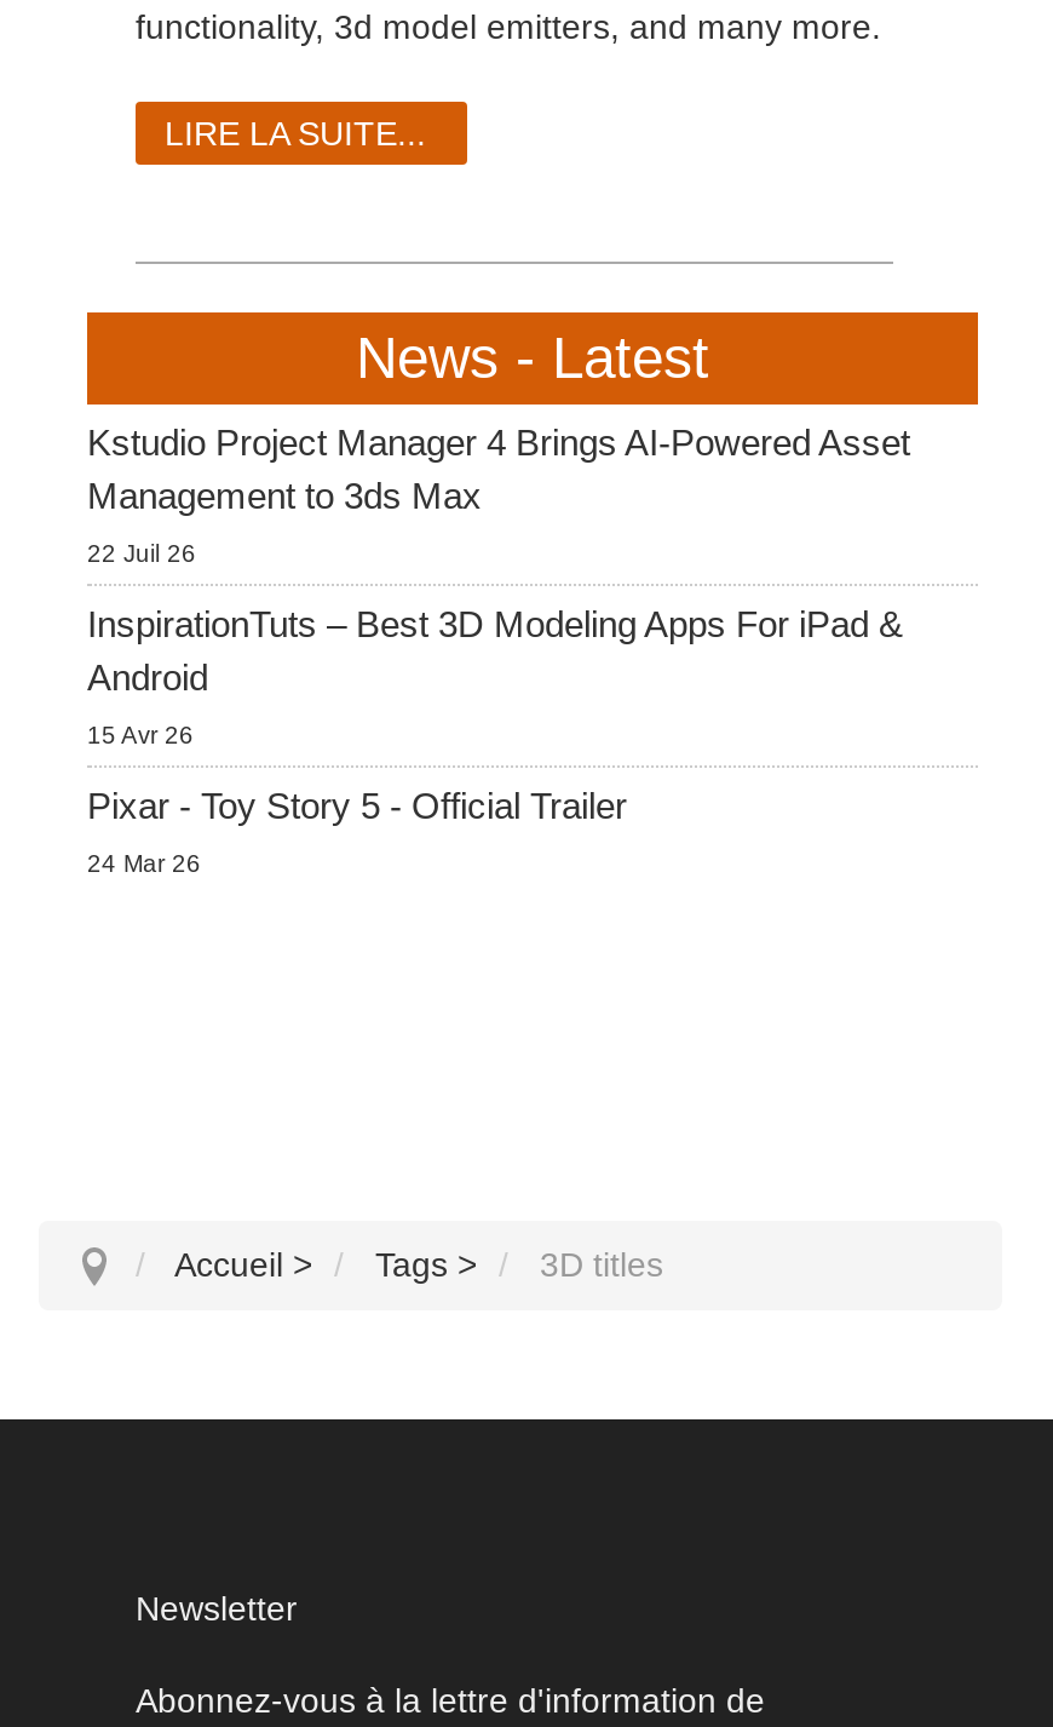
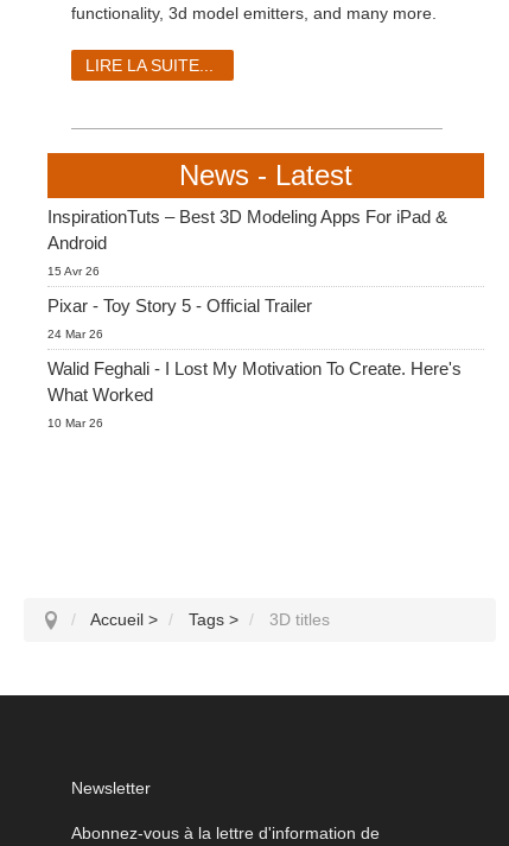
- Kstudio Project Manager 4 Brings AI-Powered Asset
- Management to 3ds Max
- 22 Juil 26

moved up: InspirationTuts – Best 3D Modeling Apps For iPad & | Android | 15 Avr 26 | Pixar - Toy Story 5 - Official Trailer | 24 Mar 26

+ Walid Feghali - I Lost My Motivation To Create. Here's
+ What Worked
+ 10 Mar 26
